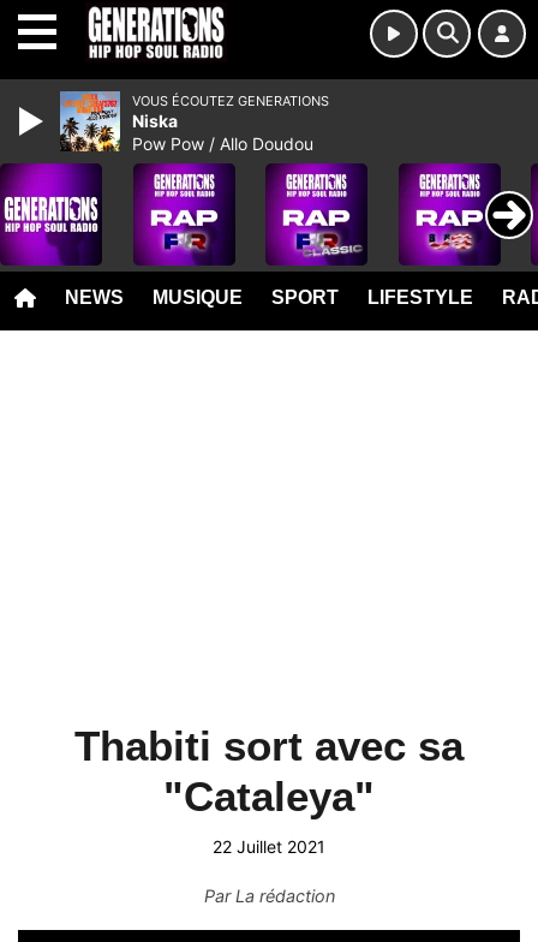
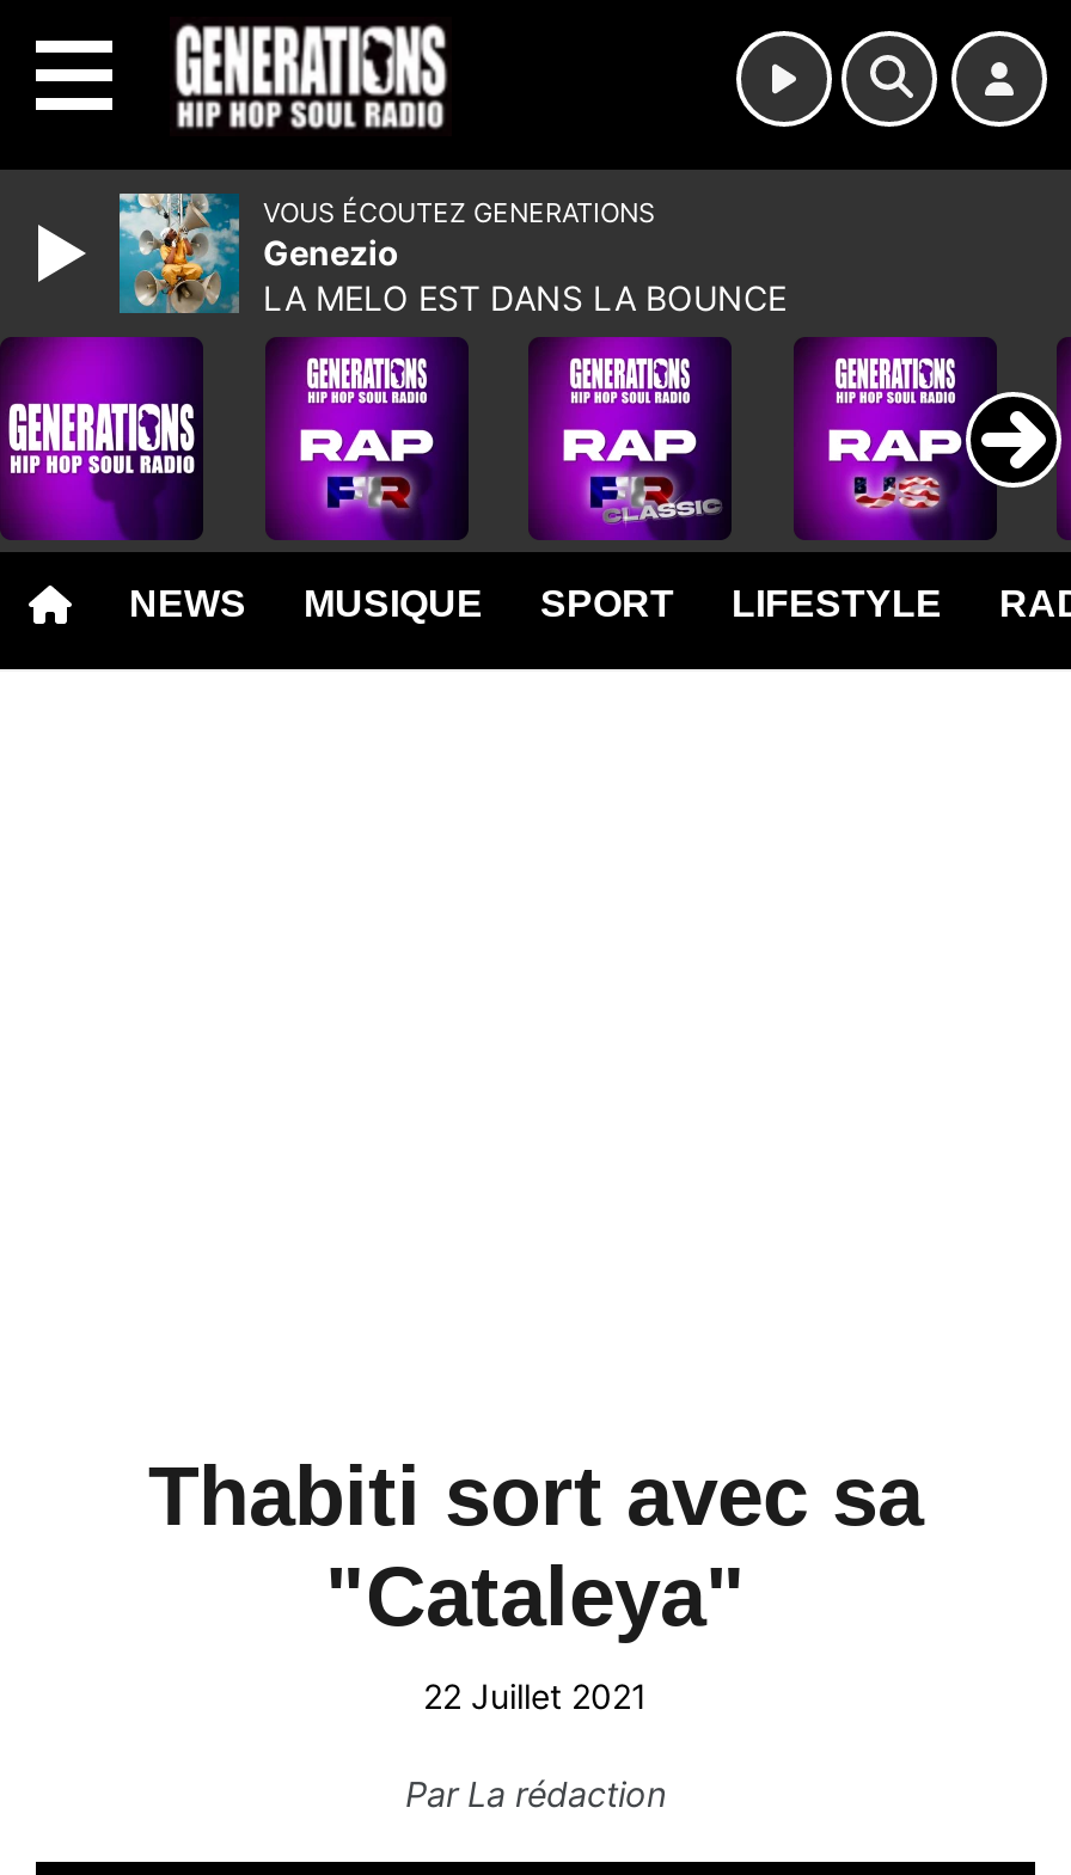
- [image]
- Niska
- Pow Pow / Allo Doudou
+ [image]
+ Genezio
+ LA MELO EST DANS LA BOUNCE
